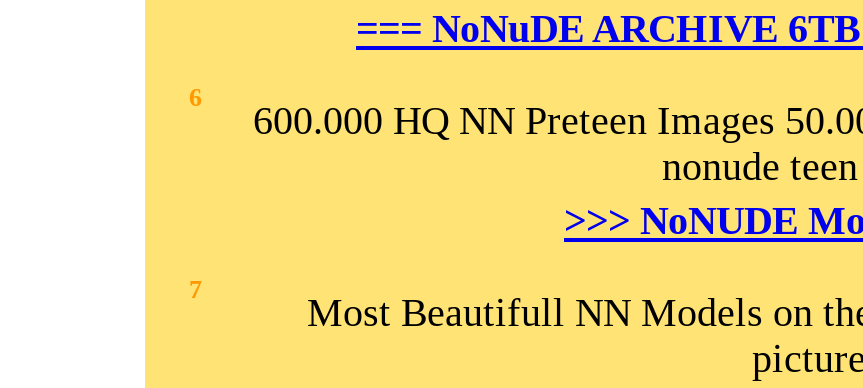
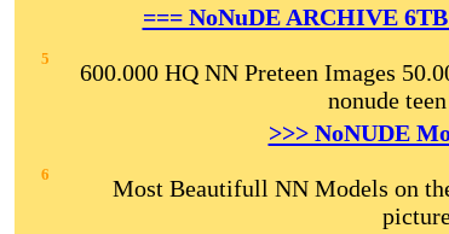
- 6
+ 5

- 7
+ 6
